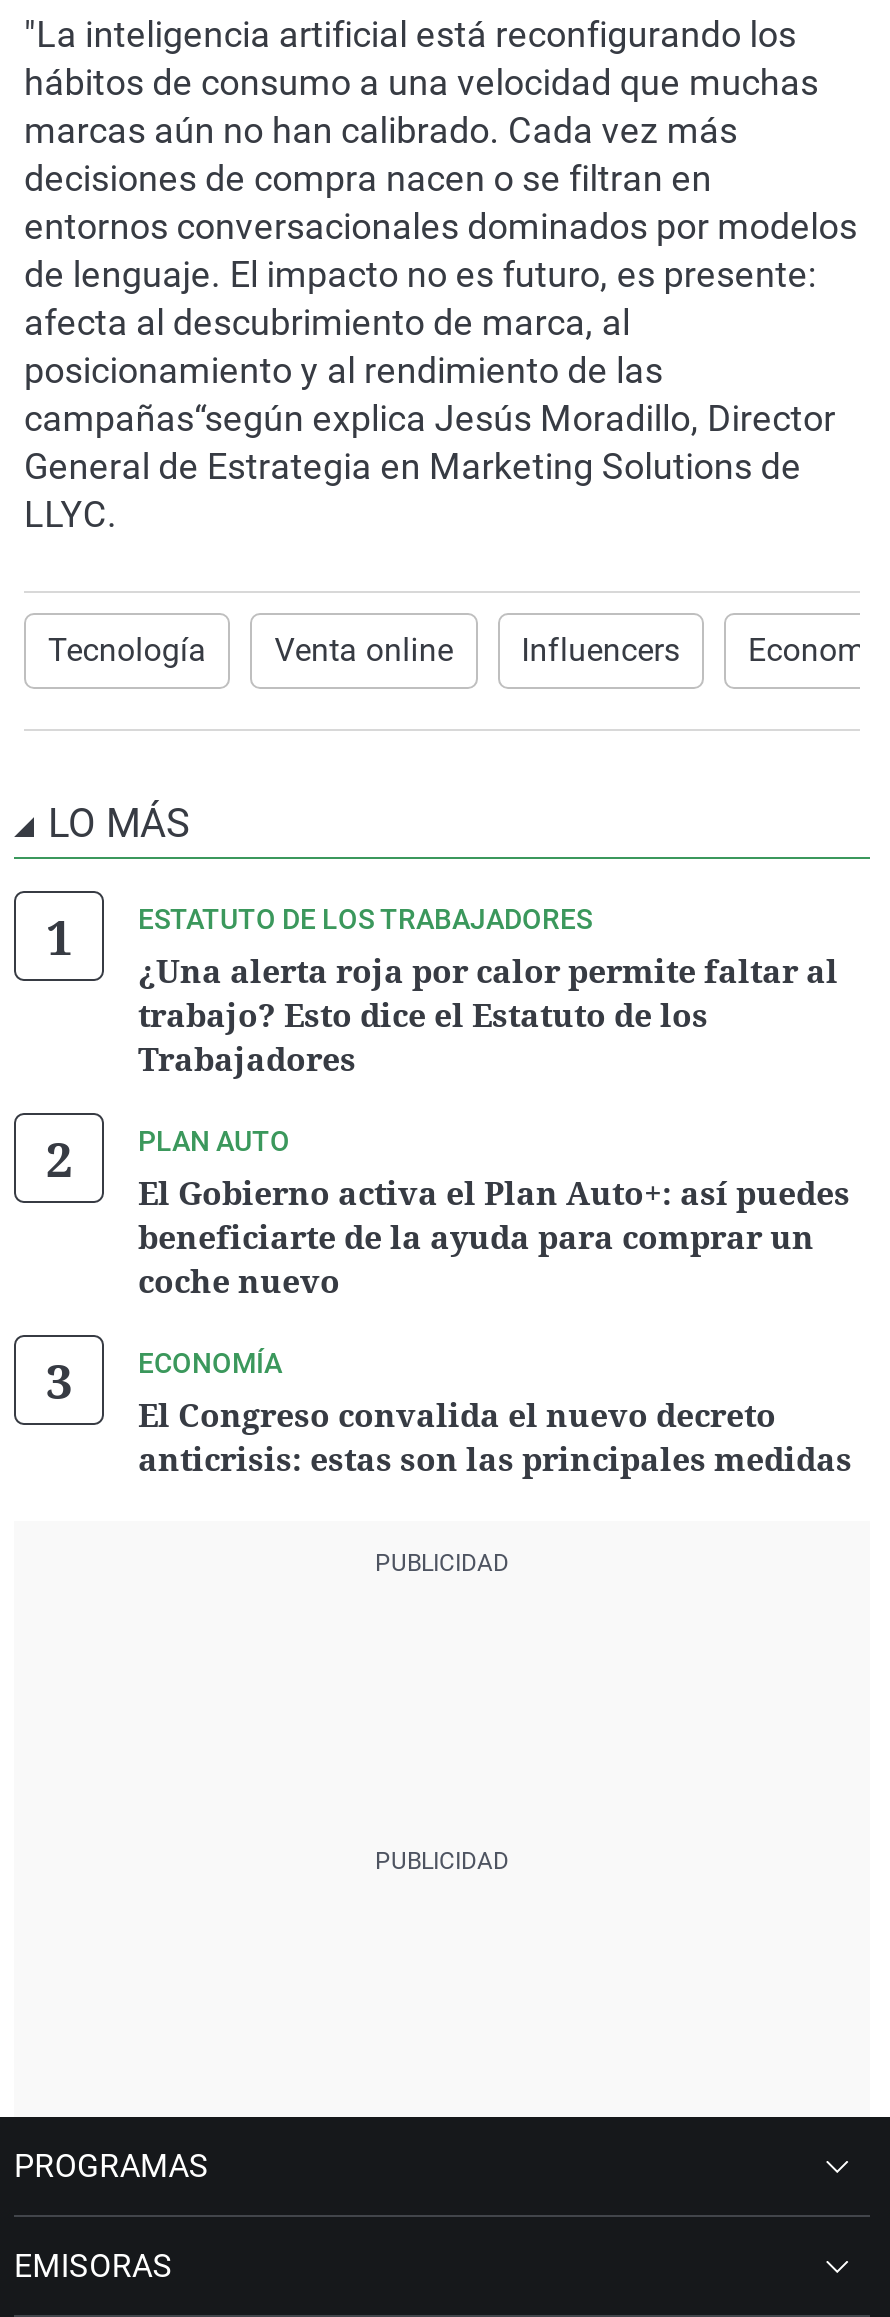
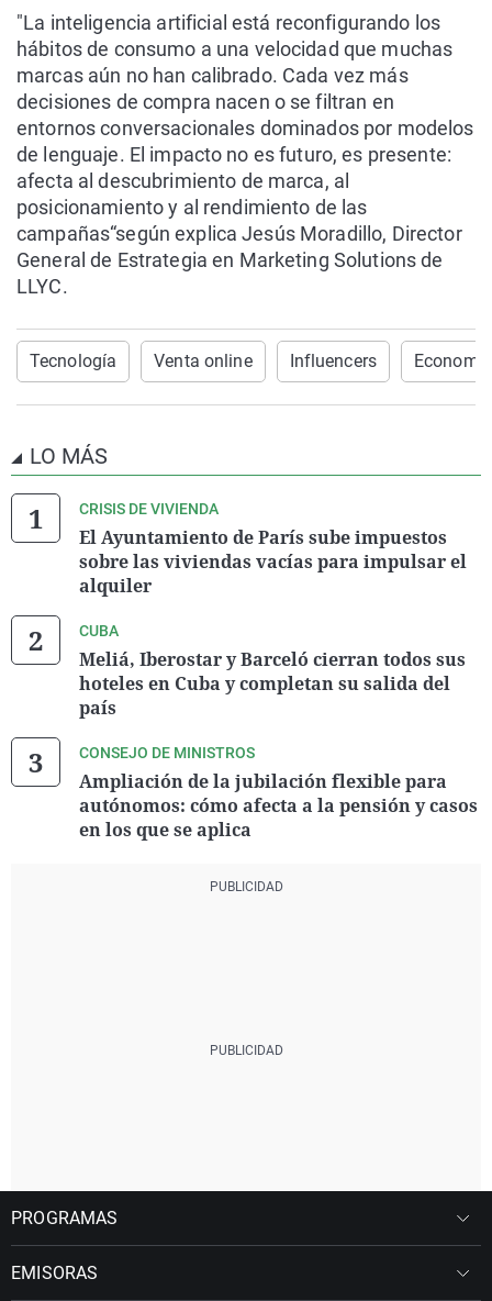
- ESTATUTO DE LOS TRABAJADORES
- ¿Una alerta roja por calor permite faltar al
- trabajo? Esto dice el Estatuto de los
- Trabajadores
+ CRISIS DE VIVIENDA
+ El Ayuntamiento de París sube impuestos
+ sobre las viviendas vacías para impulsar el
+ alquiler

- PLAN AUTO
- El Gobierno activa el Plan Auto+: así puedes
- beneficiarte de la ayuda para comprar un
- coche nuevo
+ CUBA
+ Meliá, Iberostar y Barceló cierran todos sus
+ hoteles en Cuba y completan su salida del
+ país

- ECONOMÍA
- El Congreso convalida el nuevo decreto
- anticrisis: estas son las principales medidas
+ CONSEJO DE MINISTROS
+ Ampliación de la jubilación flexible para
+ autónomos: cómo afecta a la pensión y casos
+ en los que se aplica
